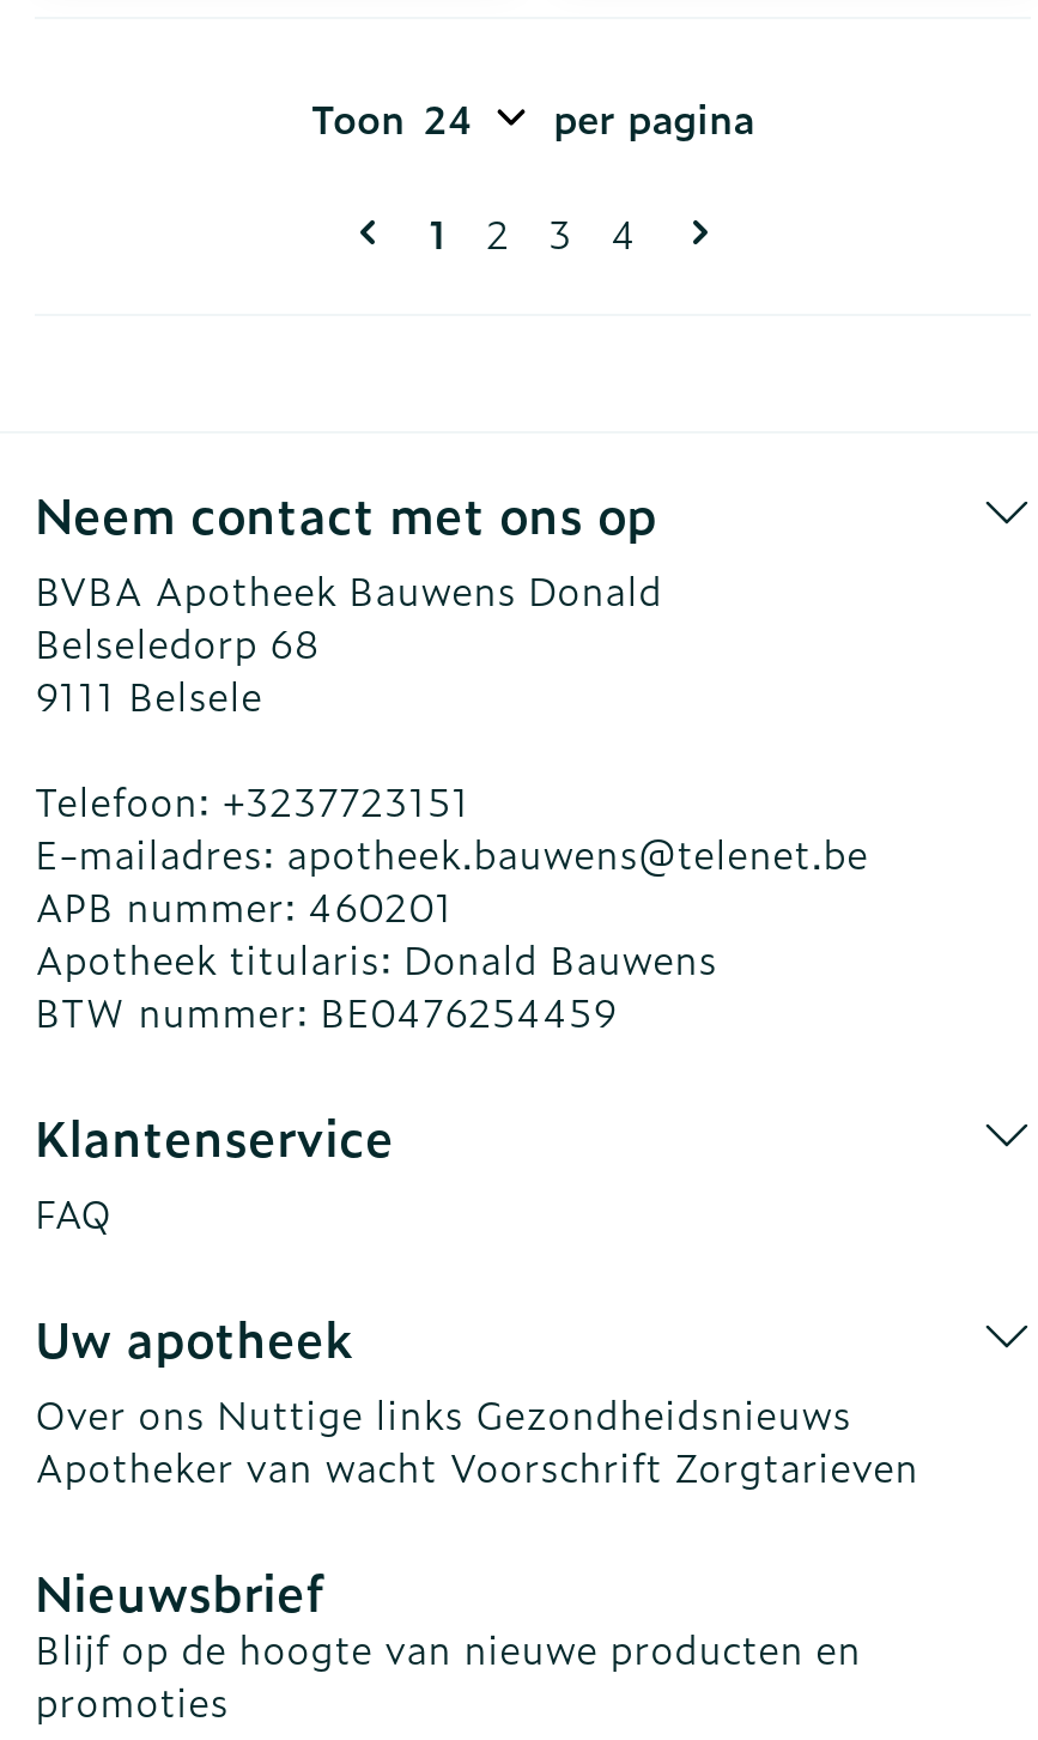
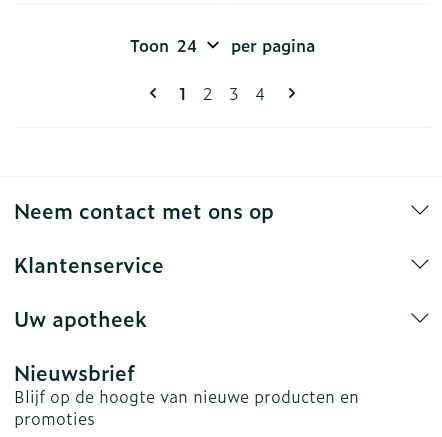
- BVBA Apotheek Bauwens Donald
- Belseledorp 68
- 9111 Belsele
- Telefoon: +3237723151
- E-mailadres: apotheek.bauwens@telenet.be
- APB nummer: 460201
- Apotheek titularis: Donald Bauwens
- BTW nummer: BE0476254459

- FAQ

- Over ons Nuttige links Gezondheidsnieuws
- Apotheker van wacht Voorschrift Zorgtarieven
